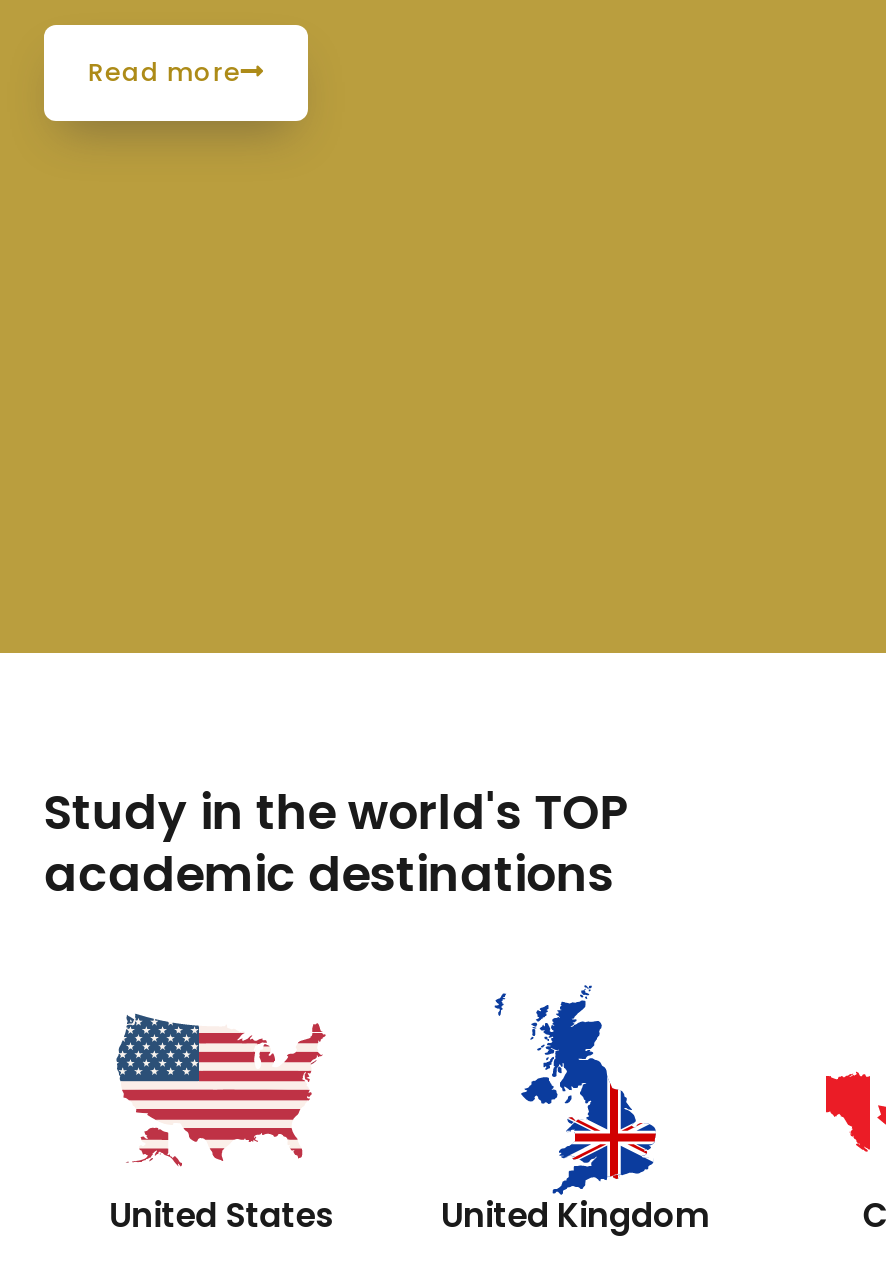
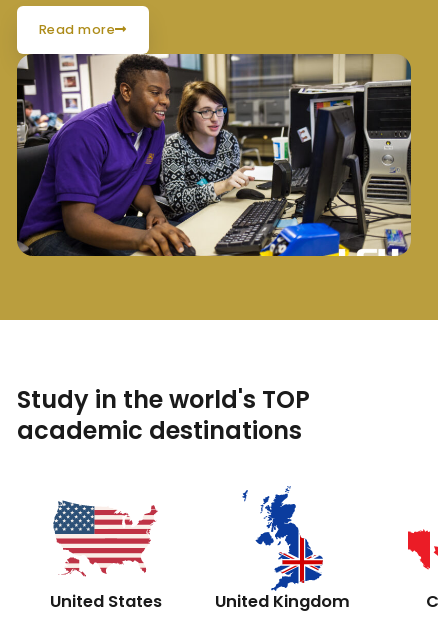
+ [image]
